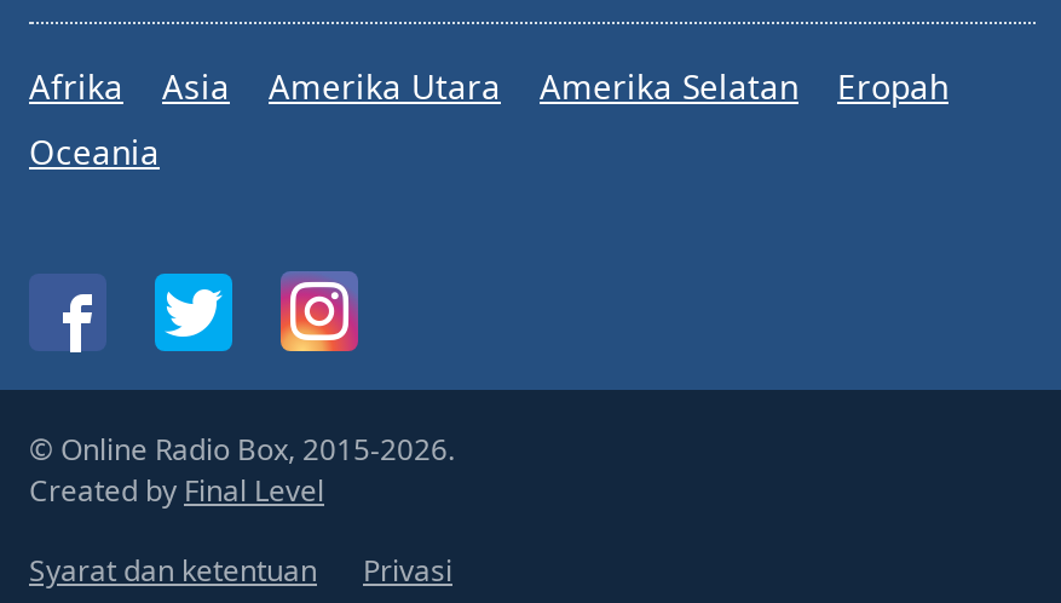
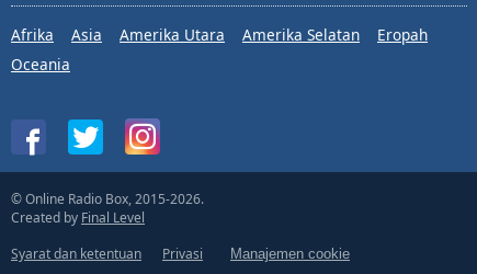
+ Manajemen cookie
